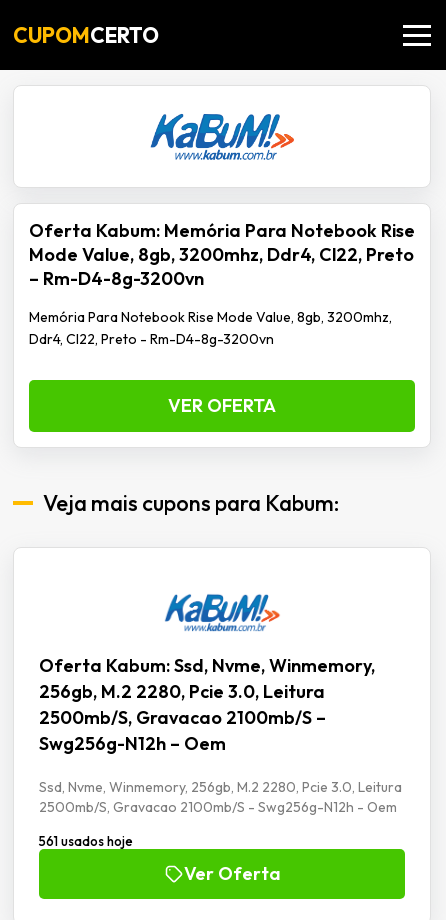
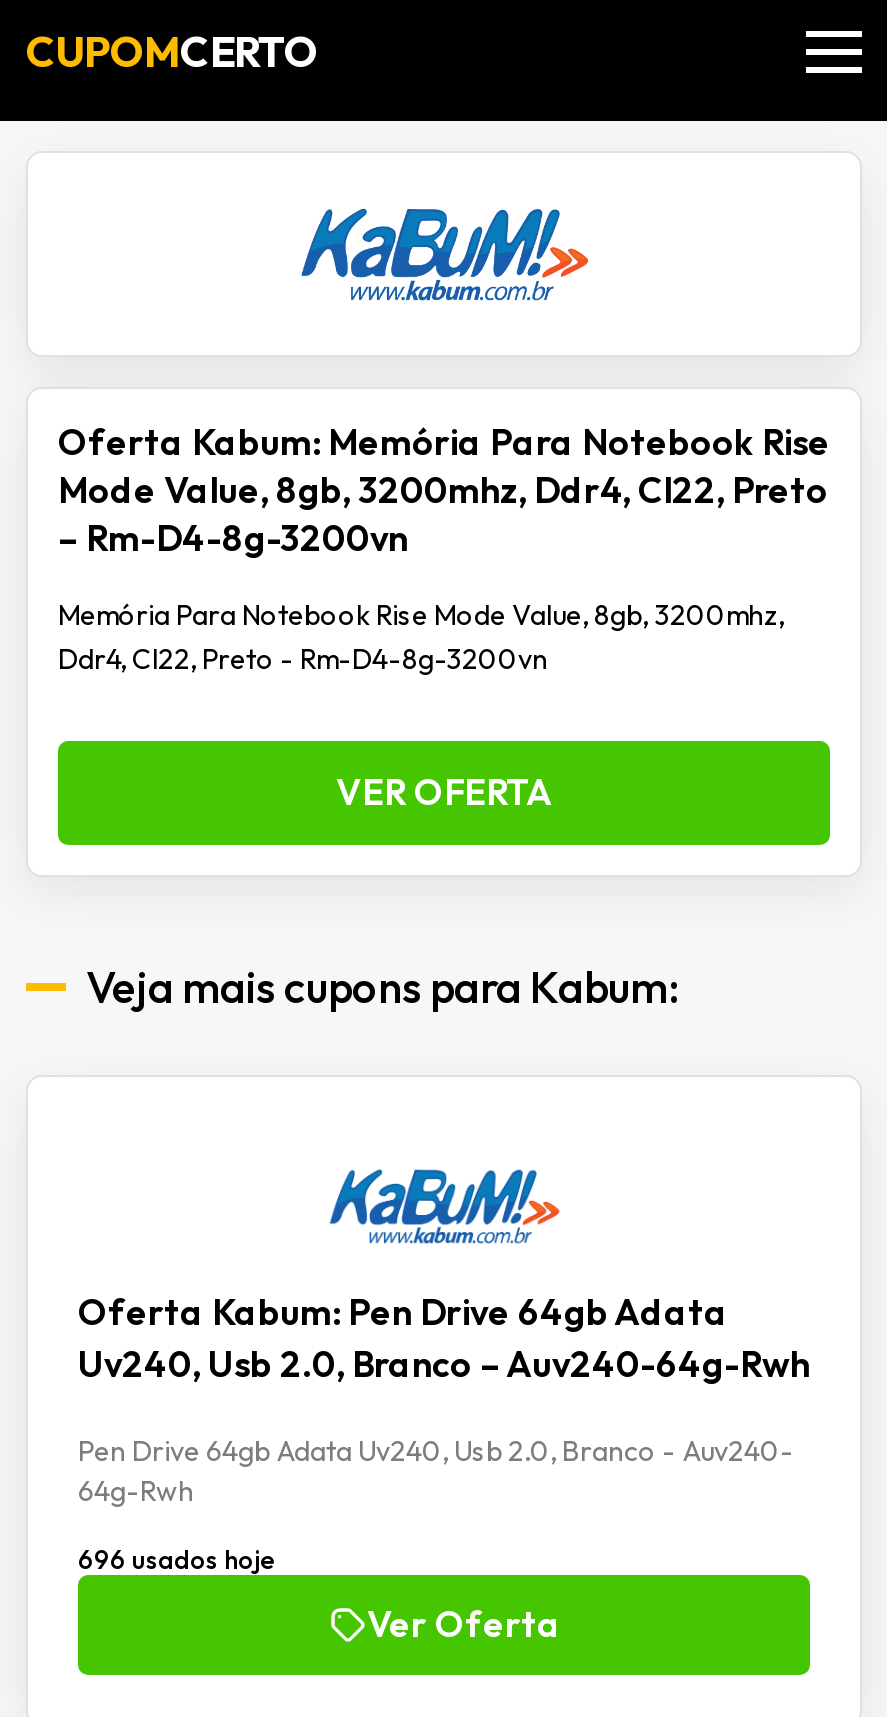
- Oferta Kabum: Ssd, Nvme, Winmemory,
- 256gb, M.2 2280, Pcie 3.0, Leitura
- 2500mb/S, Gravacao 2100mb/S –
- Swg256g-N12h – Oem
+ Oferta Kabum: Pen Drive 64gb Adata
+ Uv240, Usb 2.0, Branco – Auv240-64g-Rwh

- Ssd, Nvme, Winmemory, 256gb, M.2 2280, Pcie 3.0, Leitura
- 2500mb/S, Gravacao 2100mb/S - Swg256g-N12h - Oem
+ Pen Drive 64gb Adata Uv240, Usb 2.0, Branco - Auv240-
+ 64g-Rwh

- 561 usados hoje
+ 696 usados hoje
